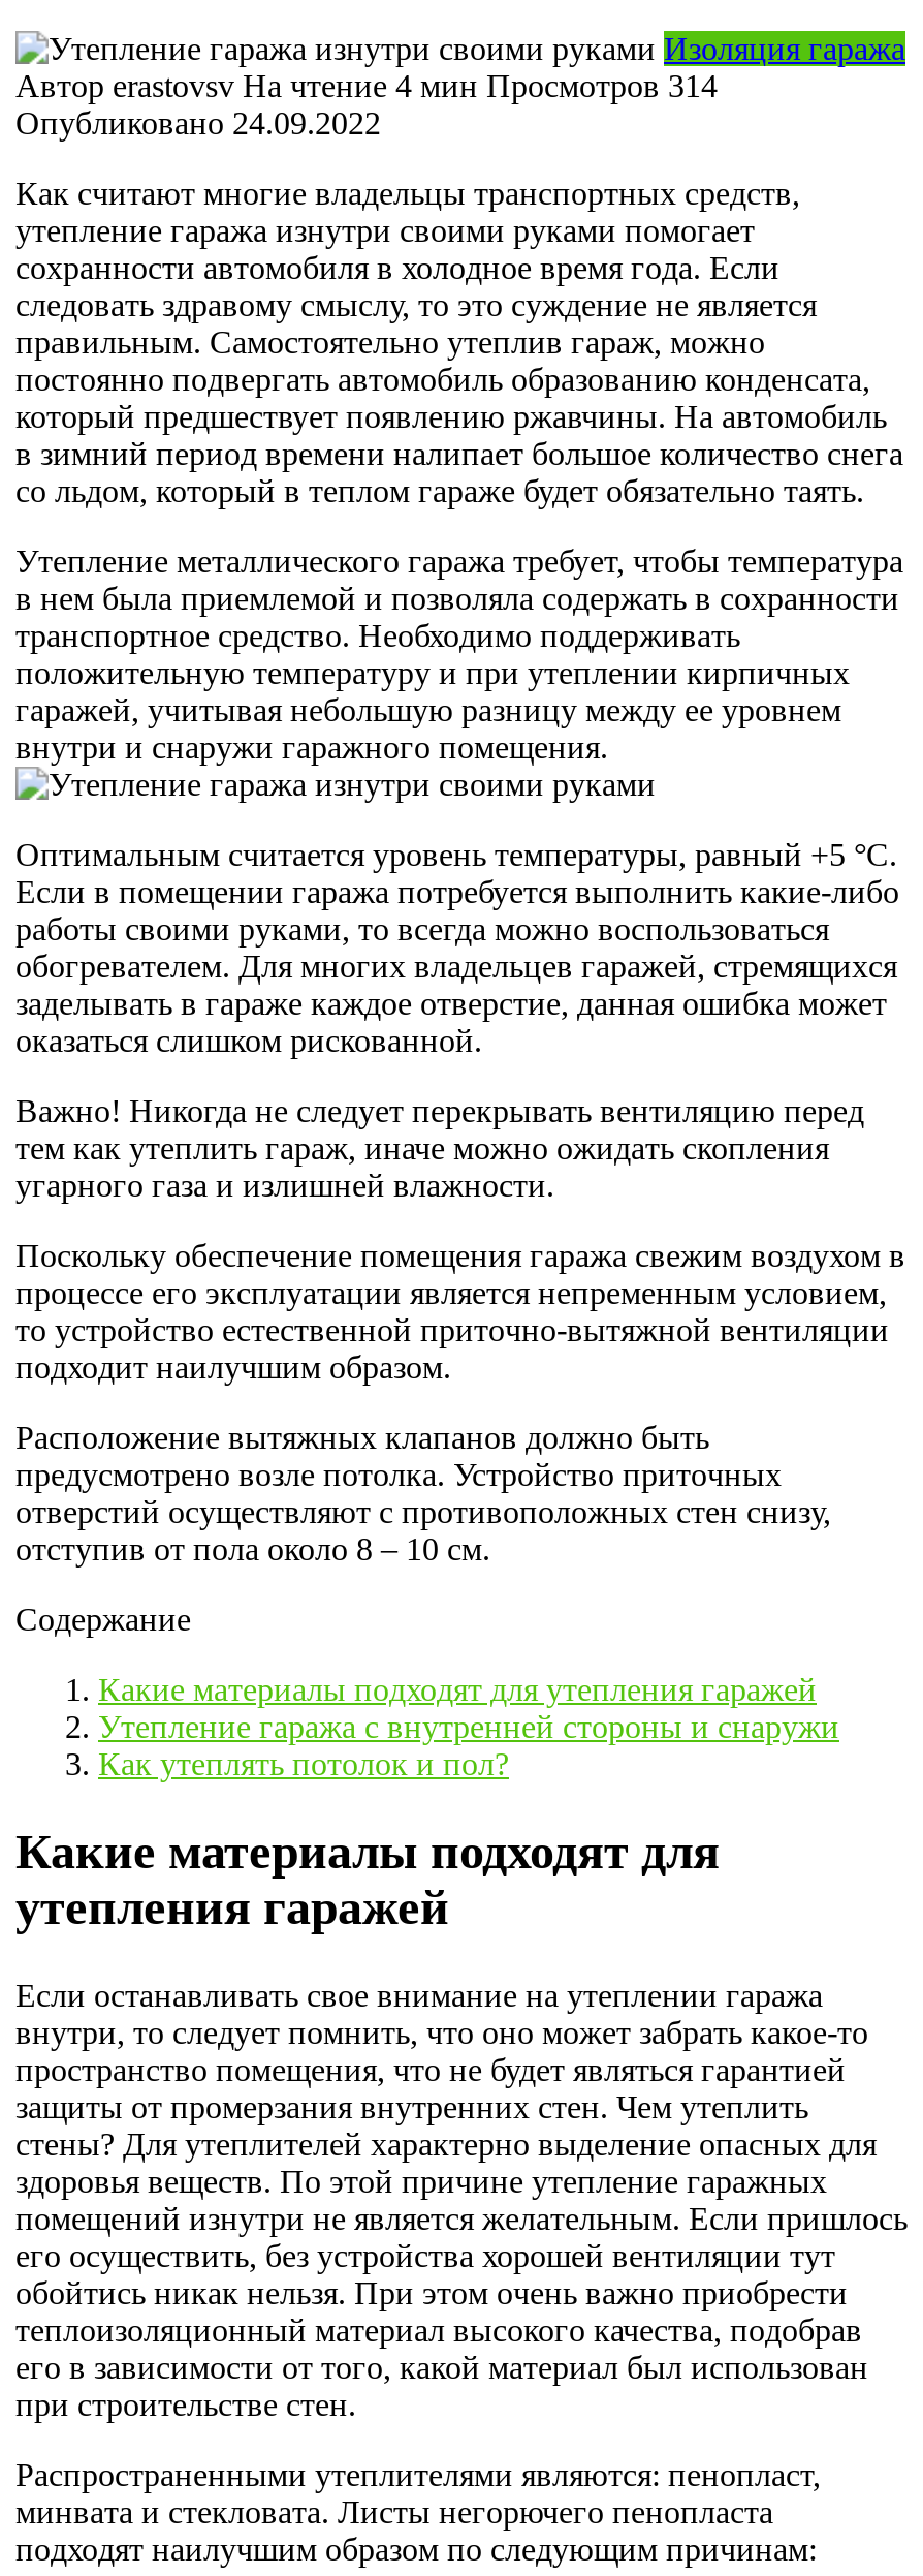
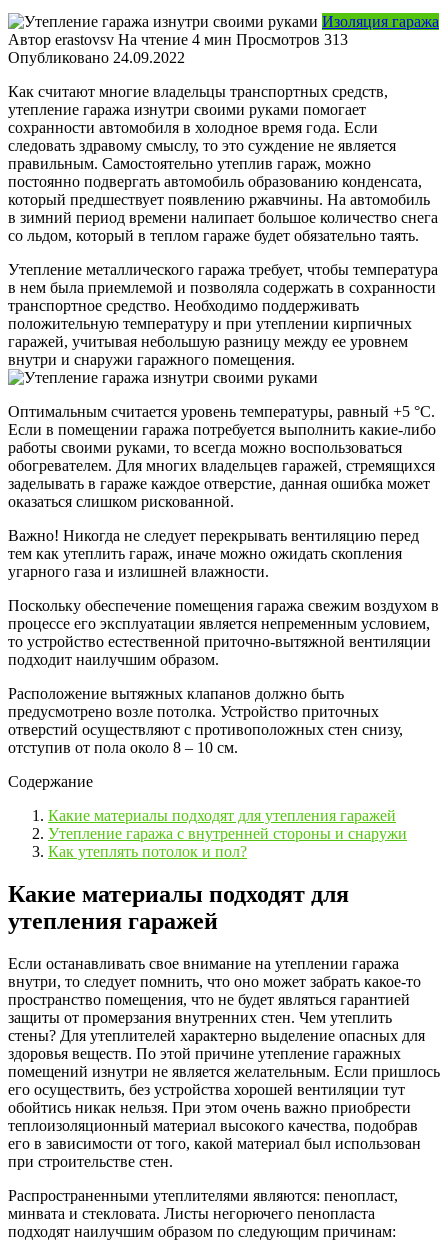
- Автор erastovsv На чтение 4 мин Просмотров 314
+ Автор erastovsv На чтение 4 мин Просмотров 313
